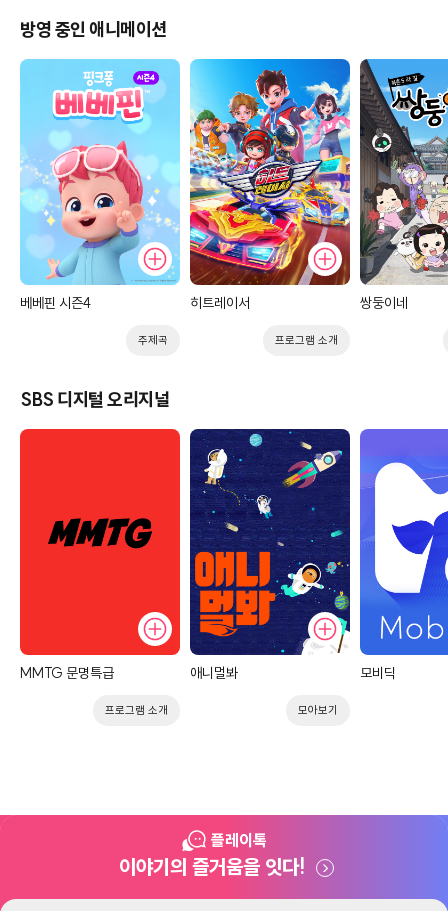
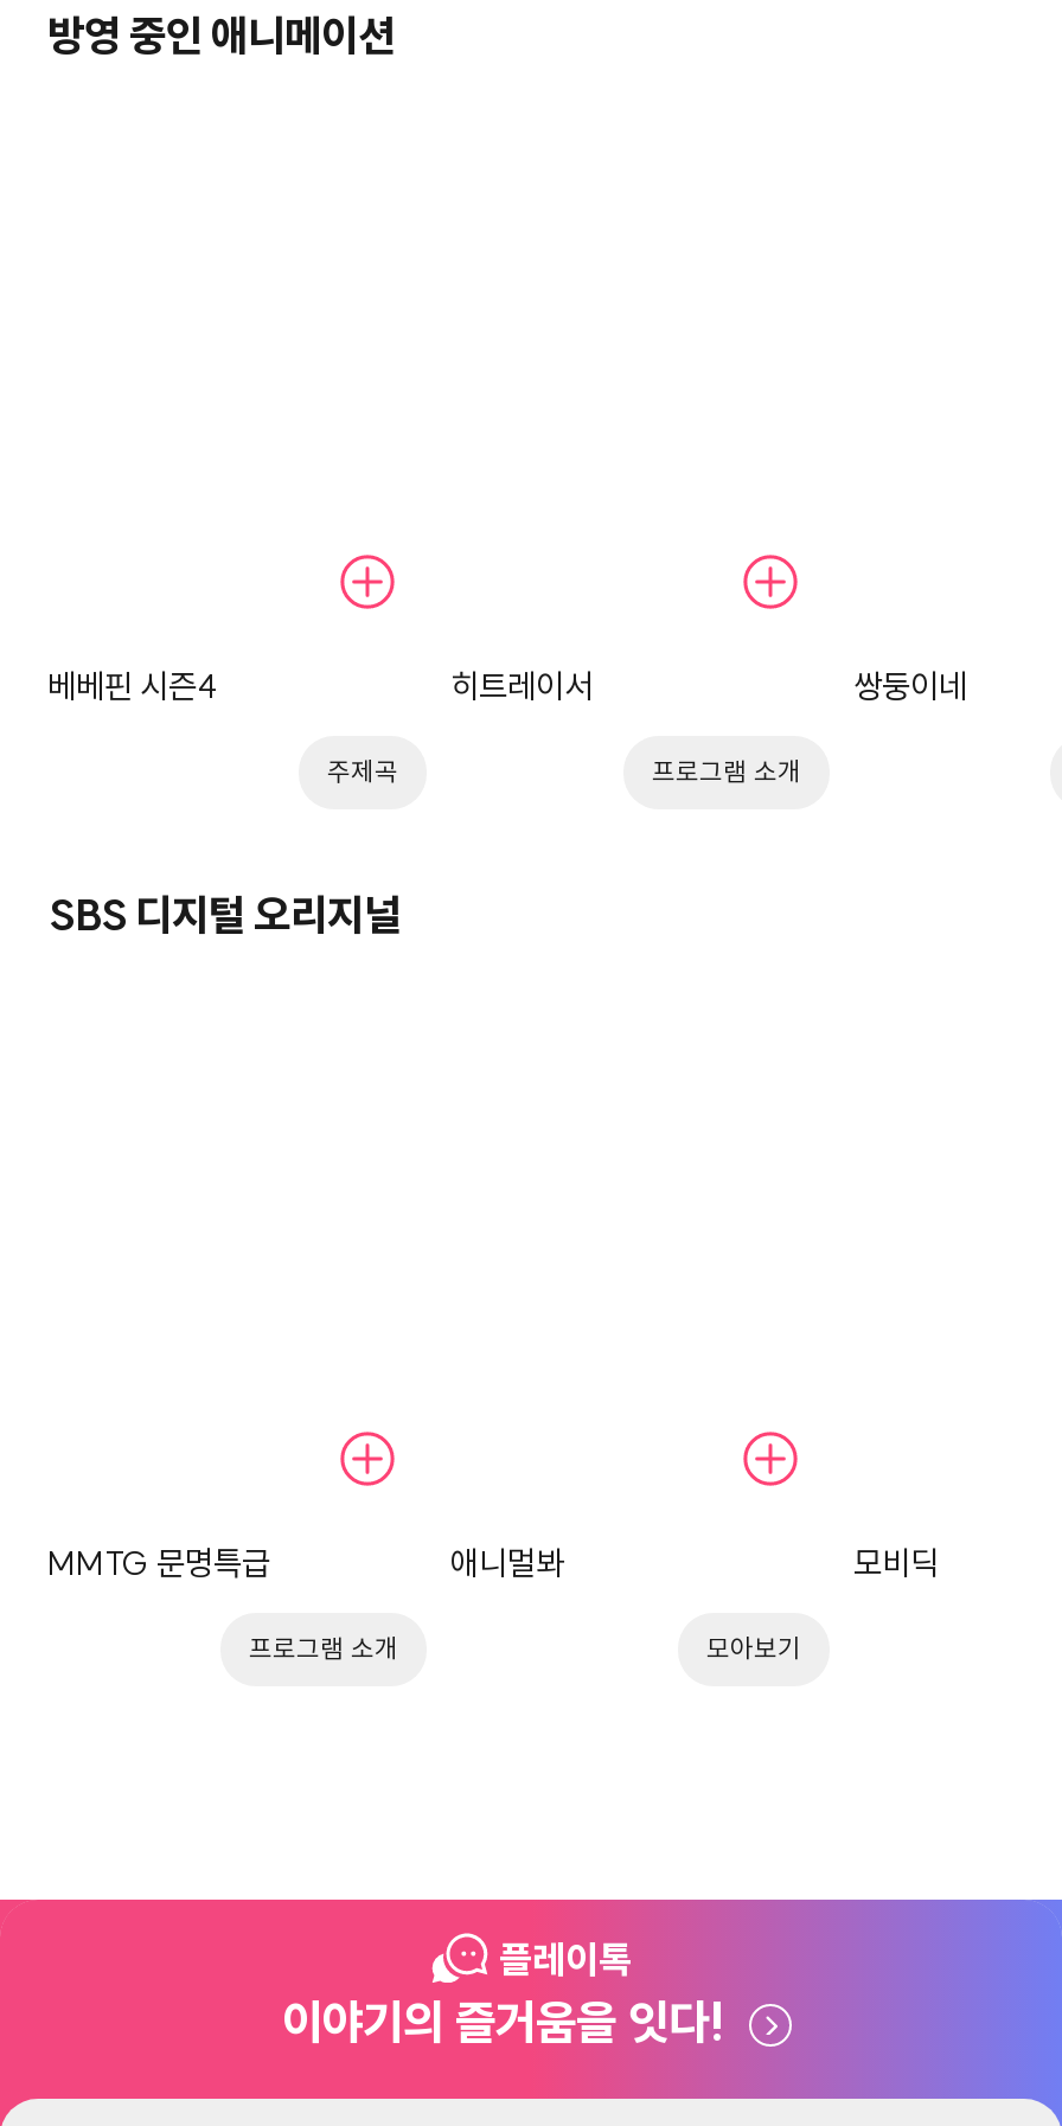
- [image]

- [image]

- [image]

- [image]

- [image]

- [image]
